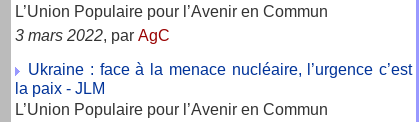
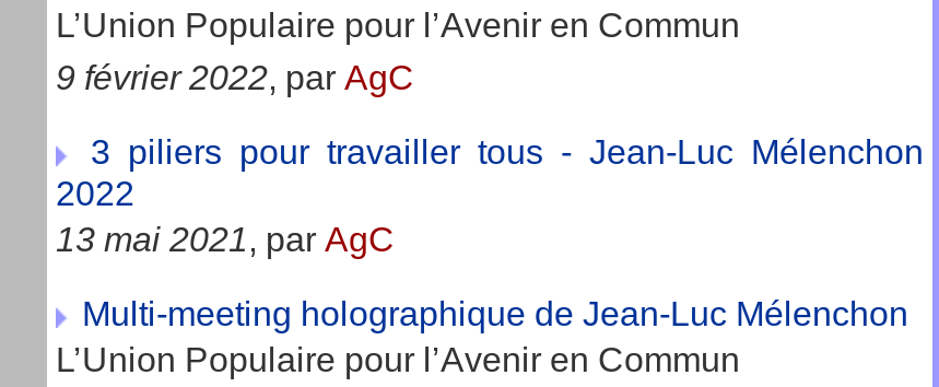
- 3 mars 2022, par AgC
- Ukraine : face à la menace nucléaire, l’urgence c’est
- la paix - JLM
+ 9 février 2022, par AgC
+ 3 piliers pour travailler tous - Jean-Luc Mélenchon
+ 2022
+ 13 mai 2021, par AgC
+ Multi-meeting holographique de Jean-Luc Mélenchon
